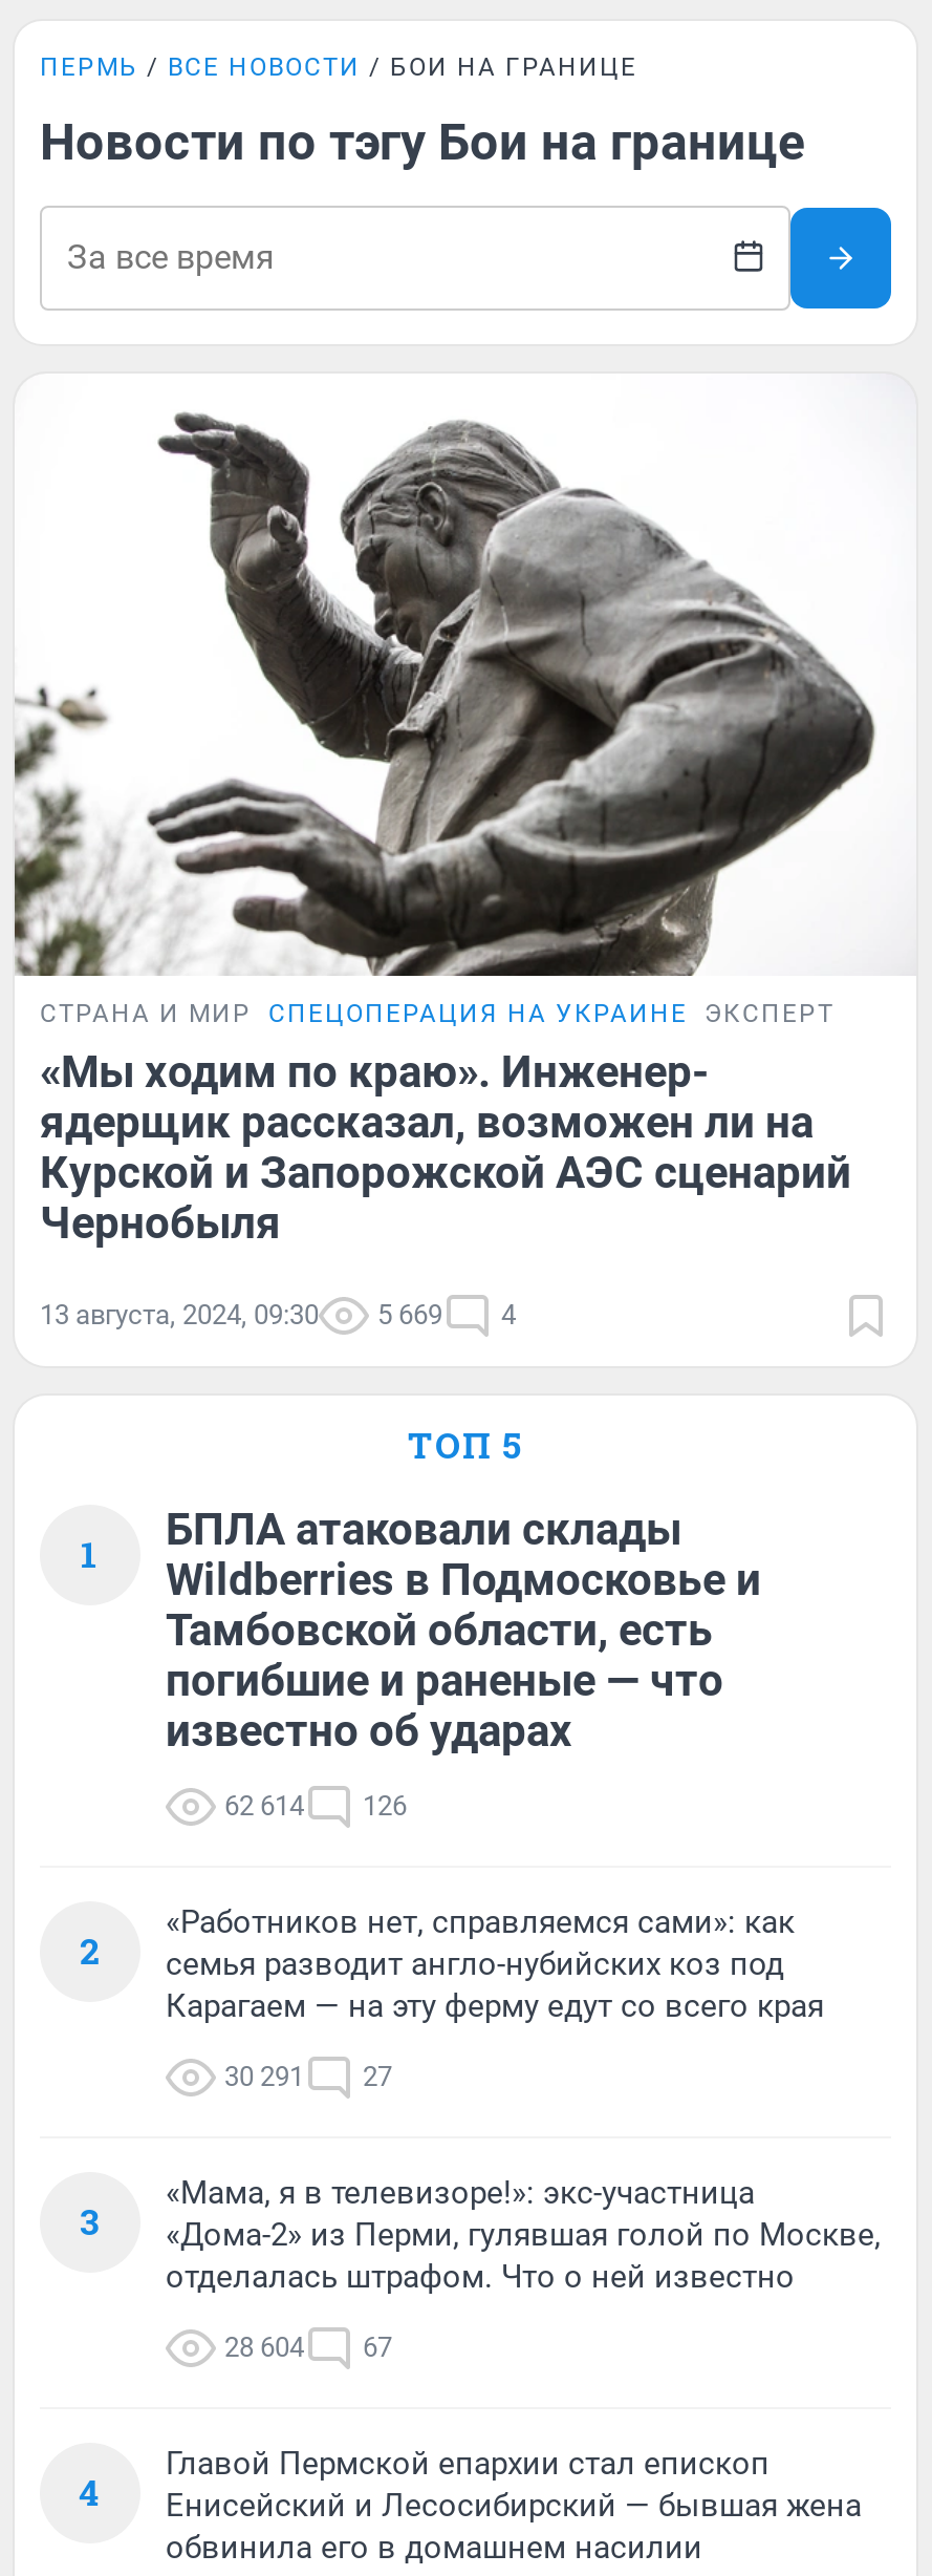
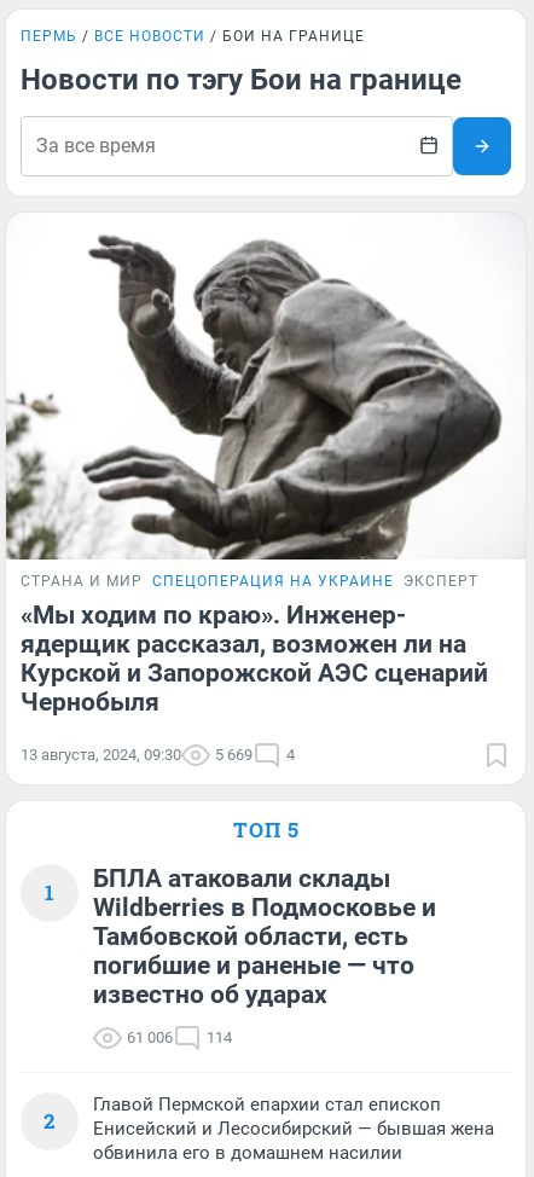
- 62 614
+ 61 006

- 126
+ 114

- «Работников нет, справляемся сами»: как
- семья разводит англо-нубийских коз под
- Карагаем — на эту ферму едут со всего края
- 30 291
- 27
- 3

- «Мама, я в телевизоре!»: экс-участница
- «Дома-2» из Перми, гулявшая голой по Москве,
- отделалась штрафом. Что о ней известно
- 28 604
- 67
- 4
